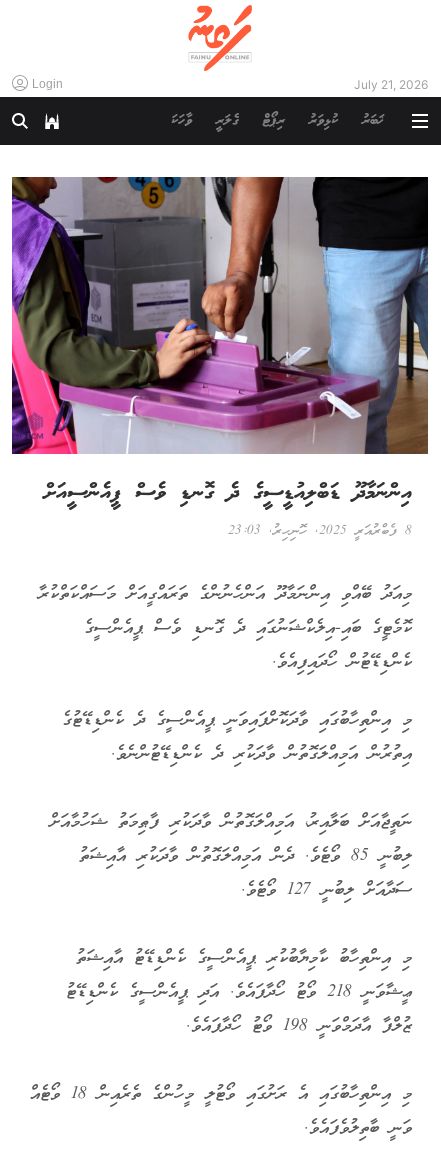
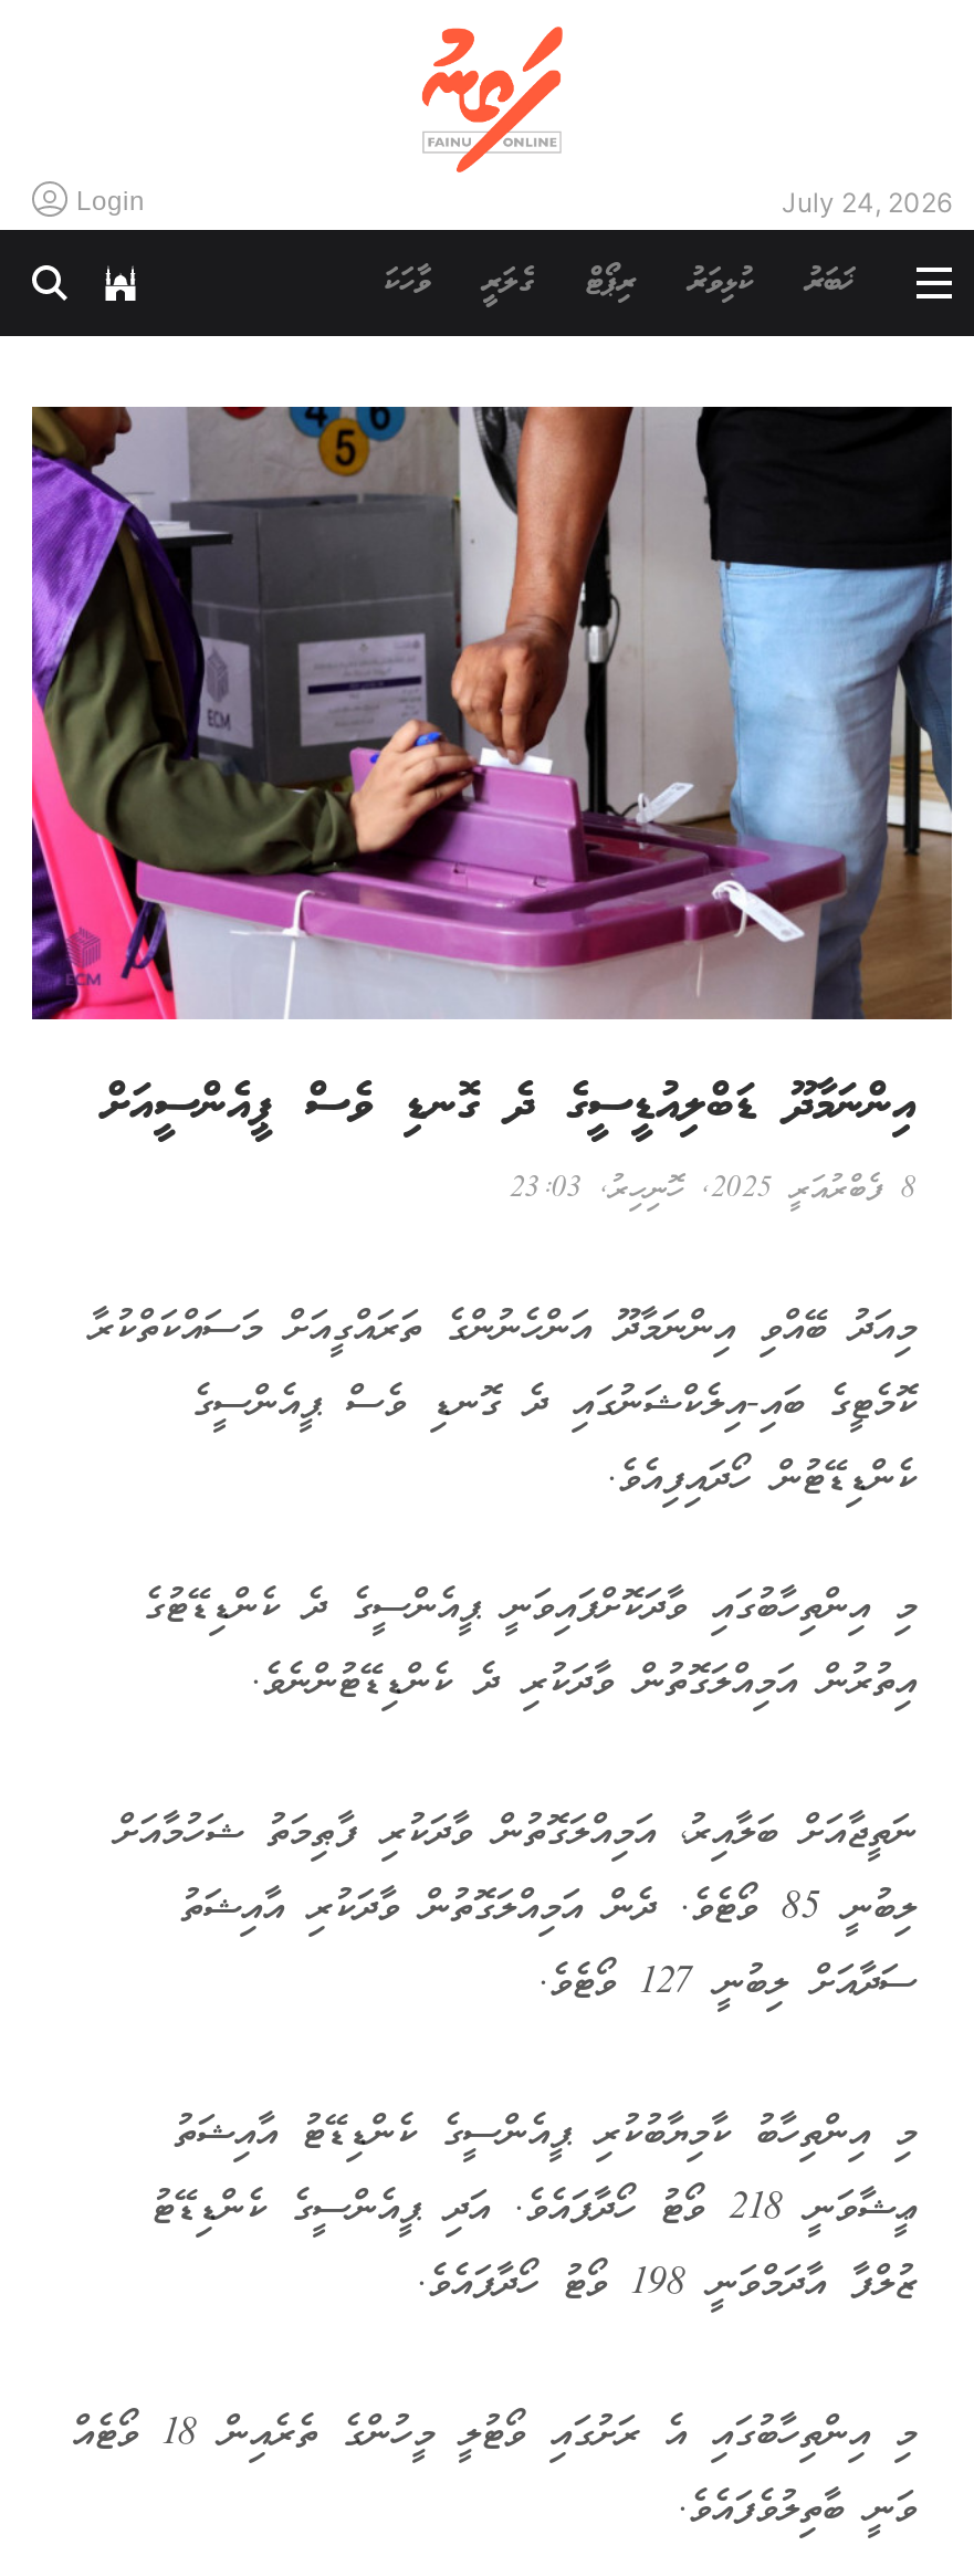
- July 21, 2026
+ July 24, 2026
